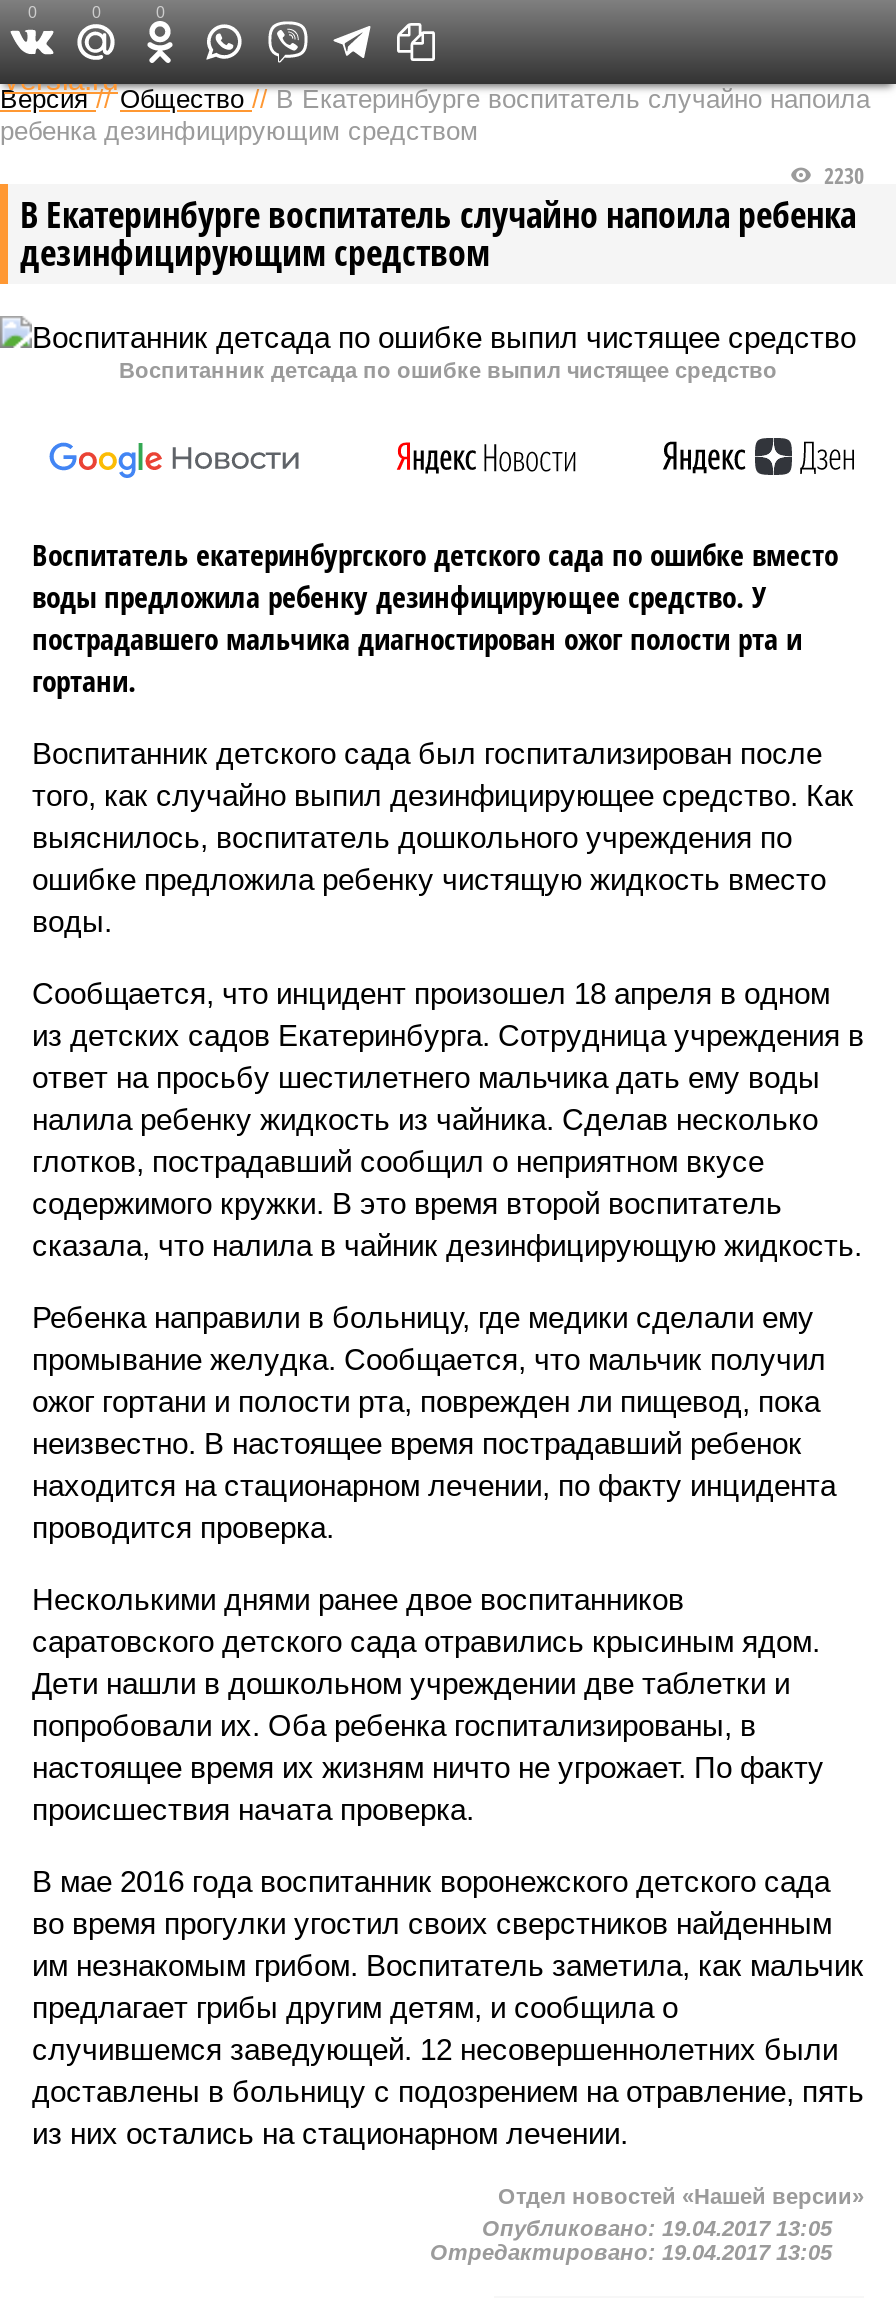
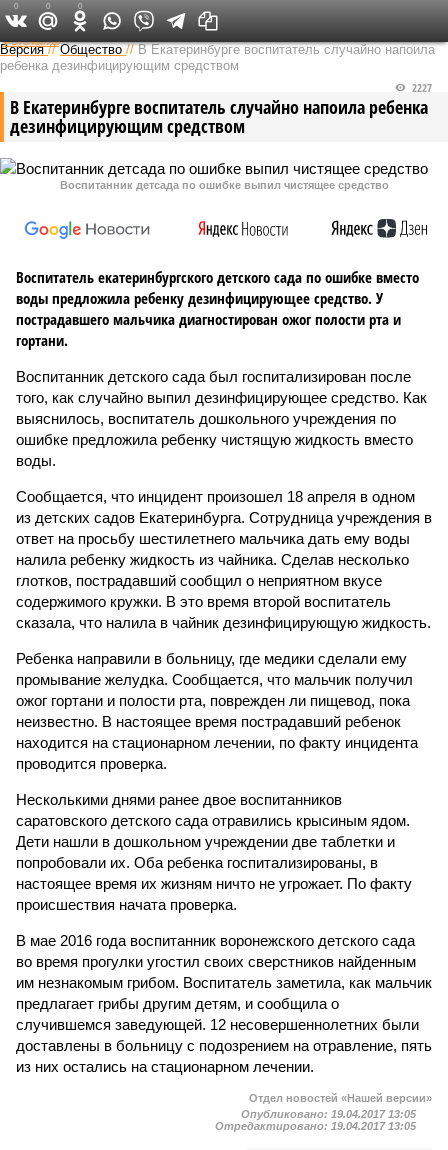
- 2230
+ 2227
